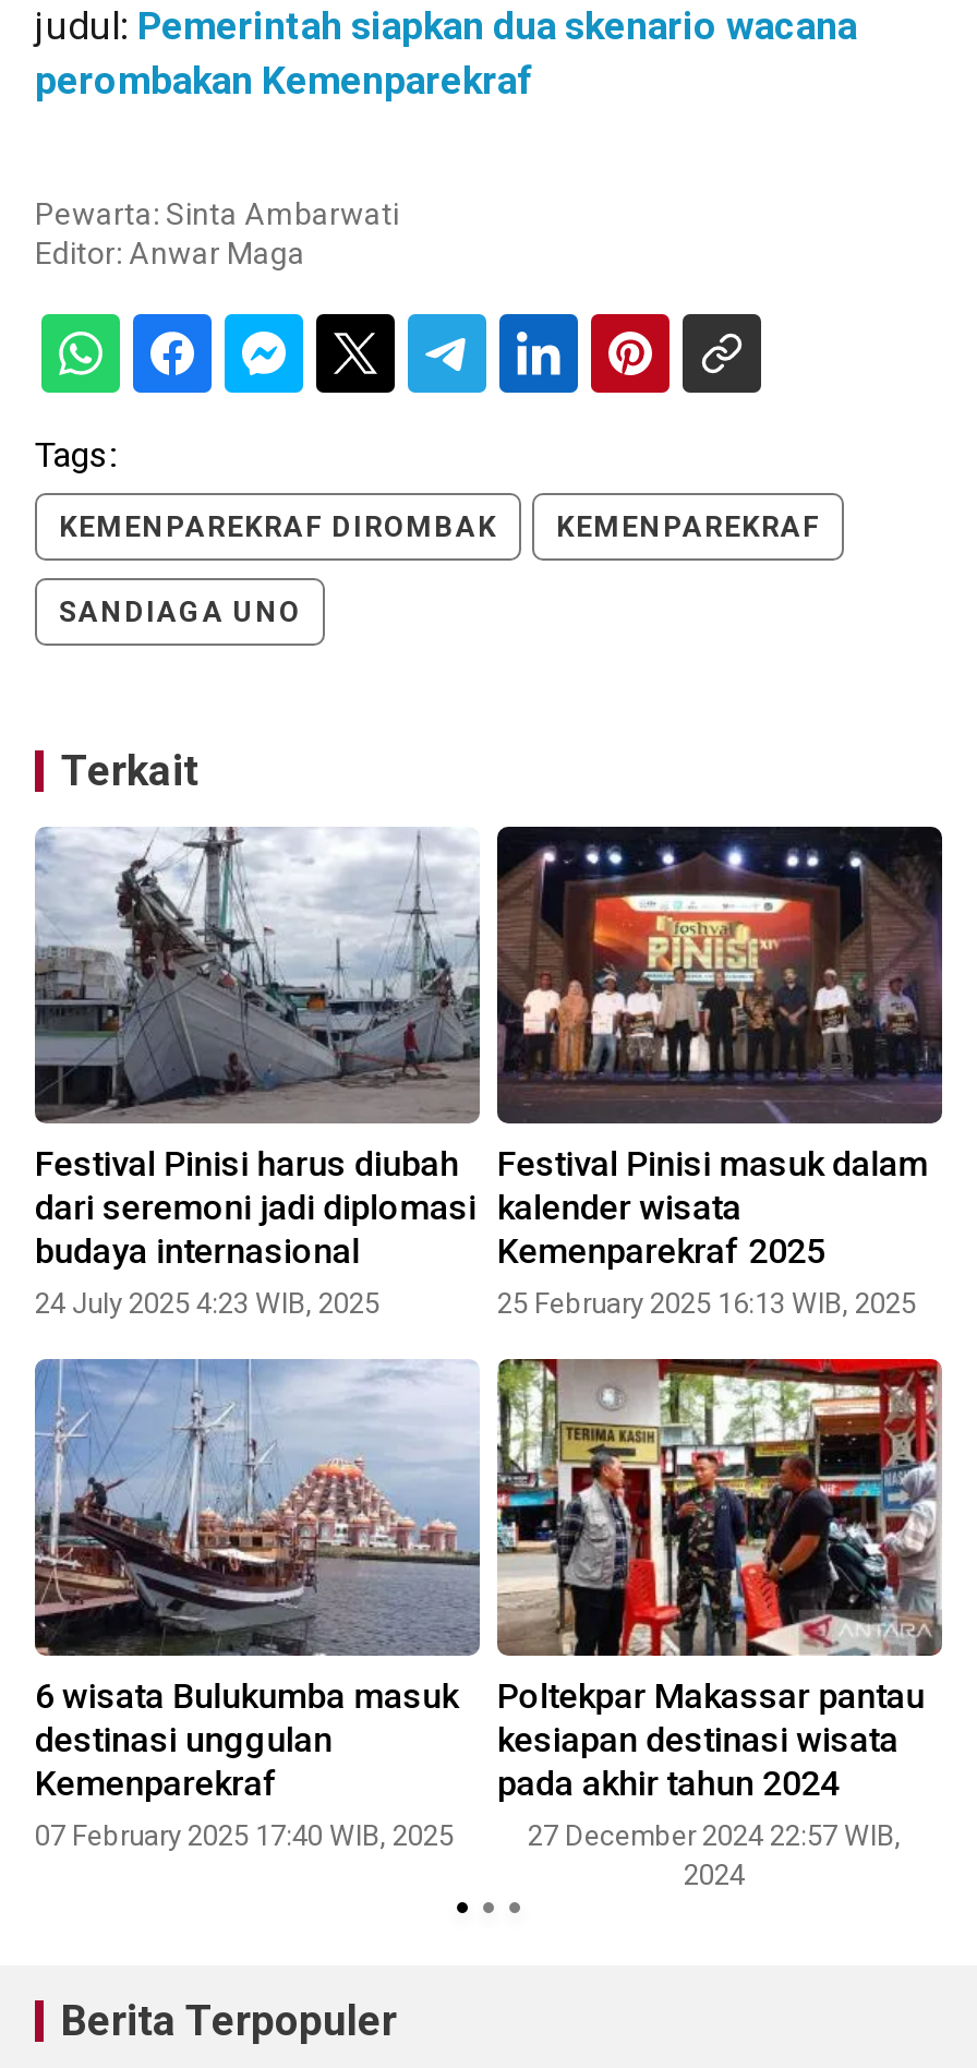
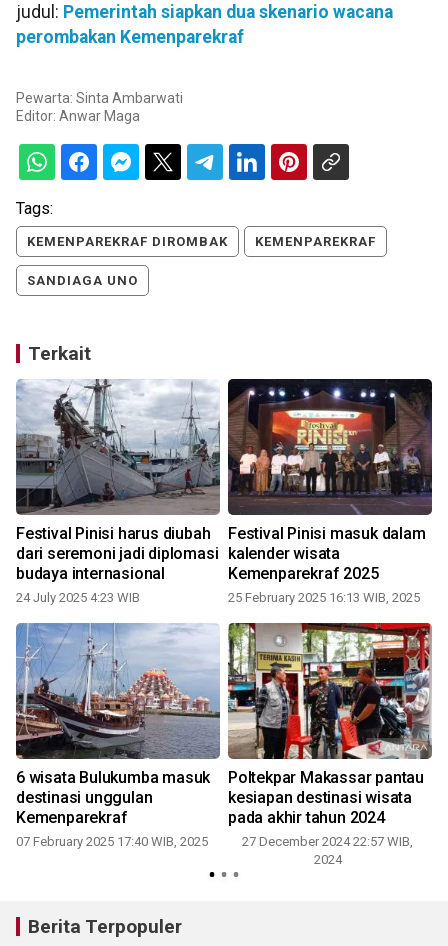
- 24 July 2025 4:23 WIB, 2025
+ 24 July 2025 4:23 WIB
